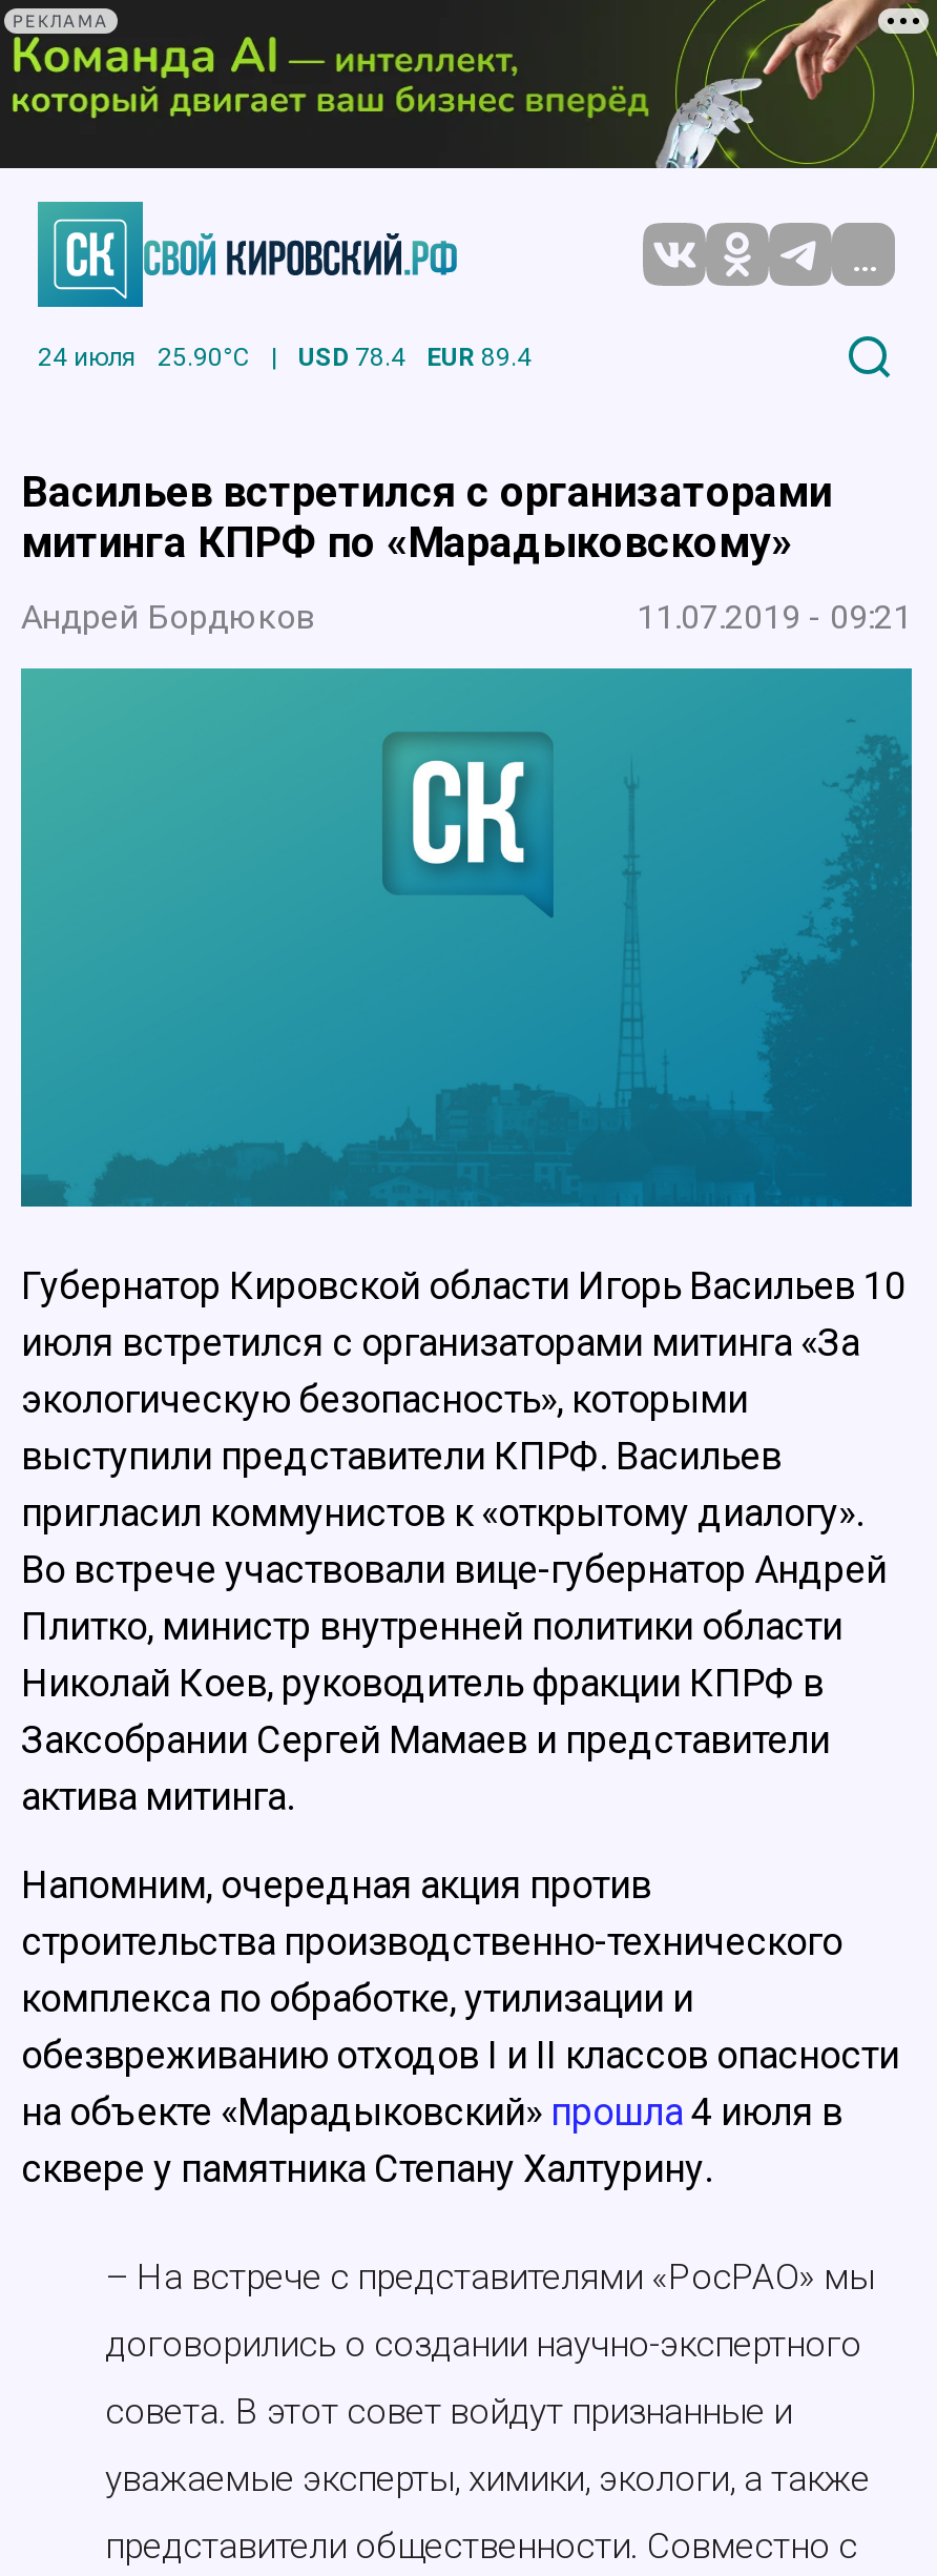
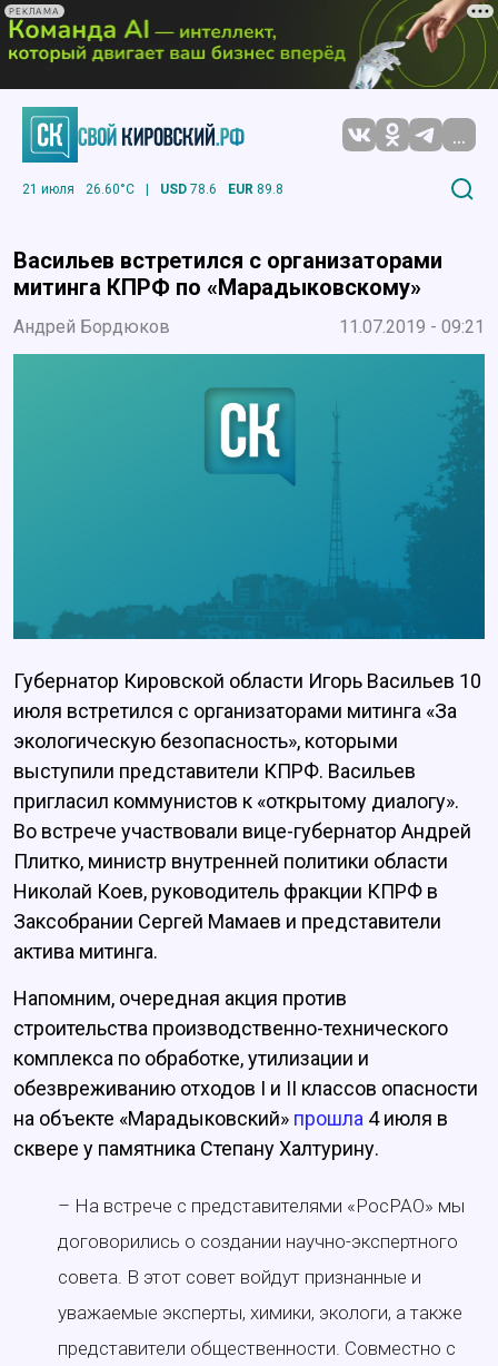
- 24 июля
- 25.90°C
+ 21 июля
+ 26.60°C

- USD 78.4
+ USD 78.6

- EUR 89.4
+ EUR 89.8
